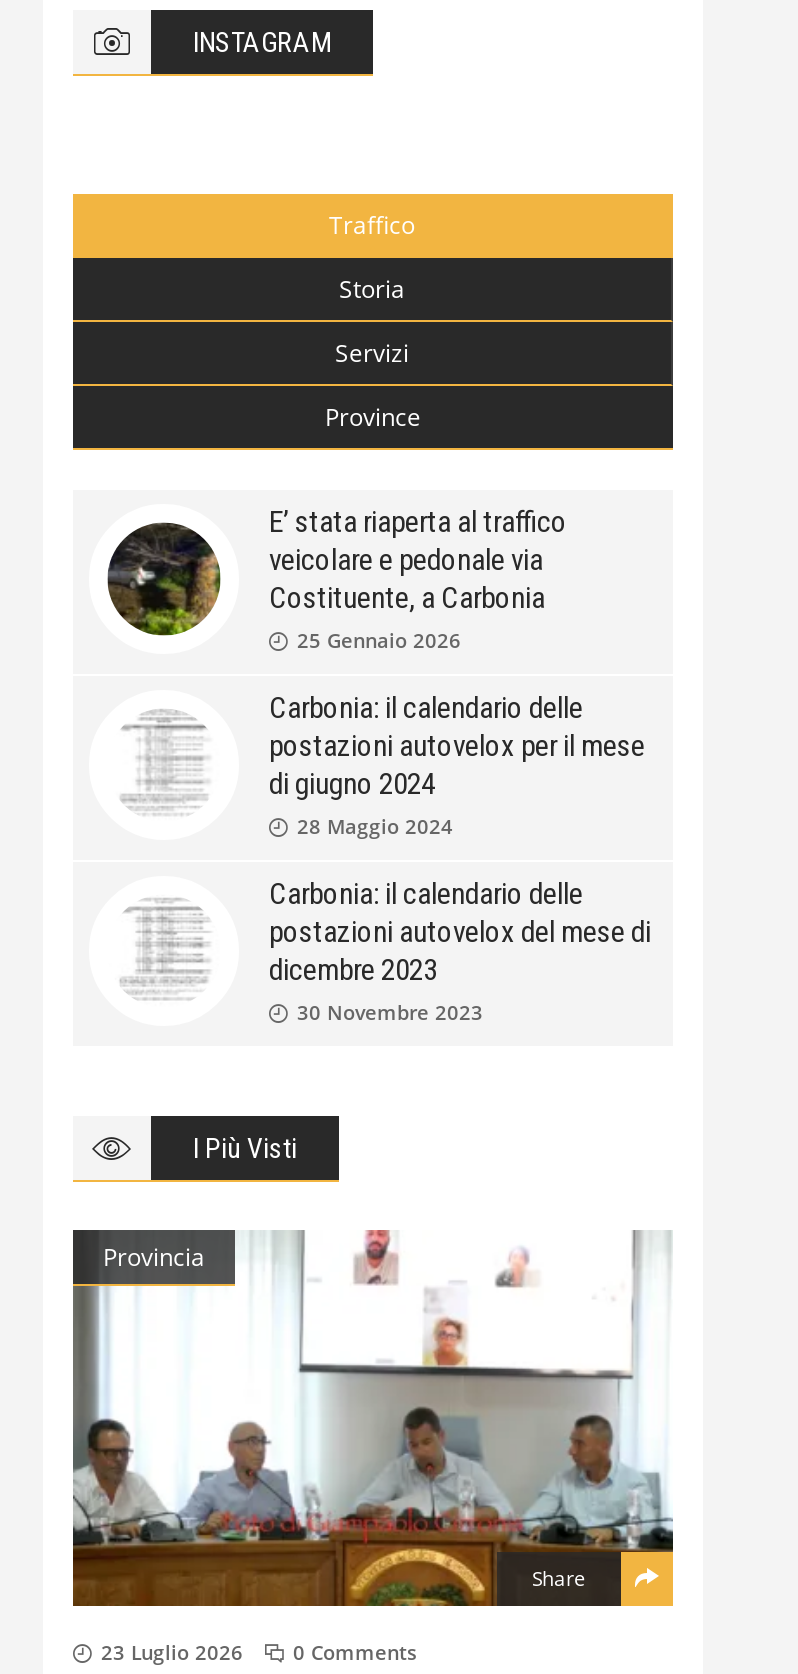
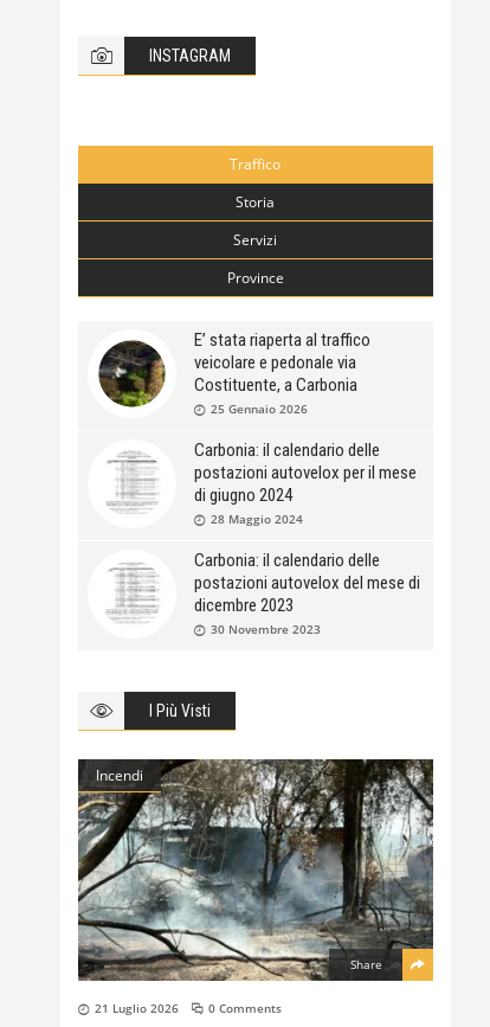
- [image]
- Provincia
+ [image]
+ Incendi

- 23 Luglio 2026 0 Comments
+ 21 Luglio 2026 0 Comments
